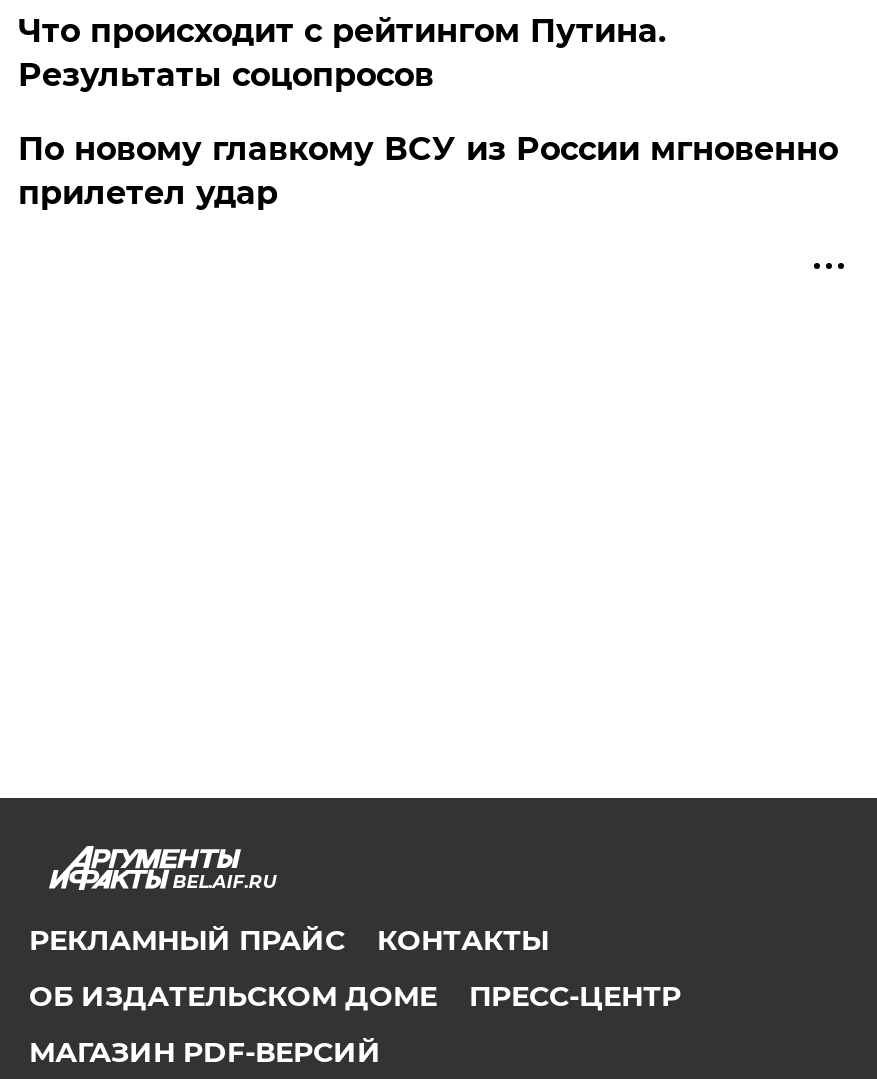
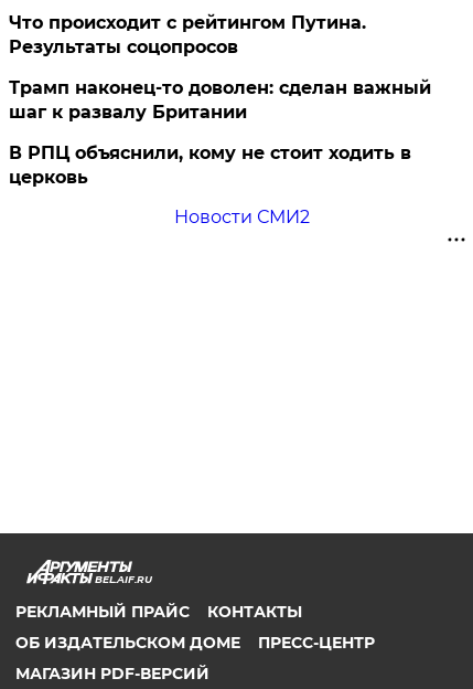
- По новому главкому ВСУ из России мгновенно
- прилетел удар
+ Трамп наконец-то доволен: сделан важный
+ шаг к развалу Британии
+ В РПЦ объяснили, кому не стоит ходить в
+ церковь
+ Новости СМИ2
